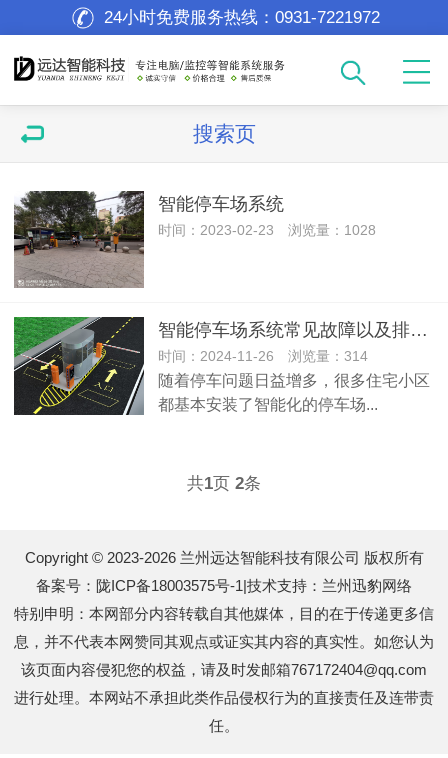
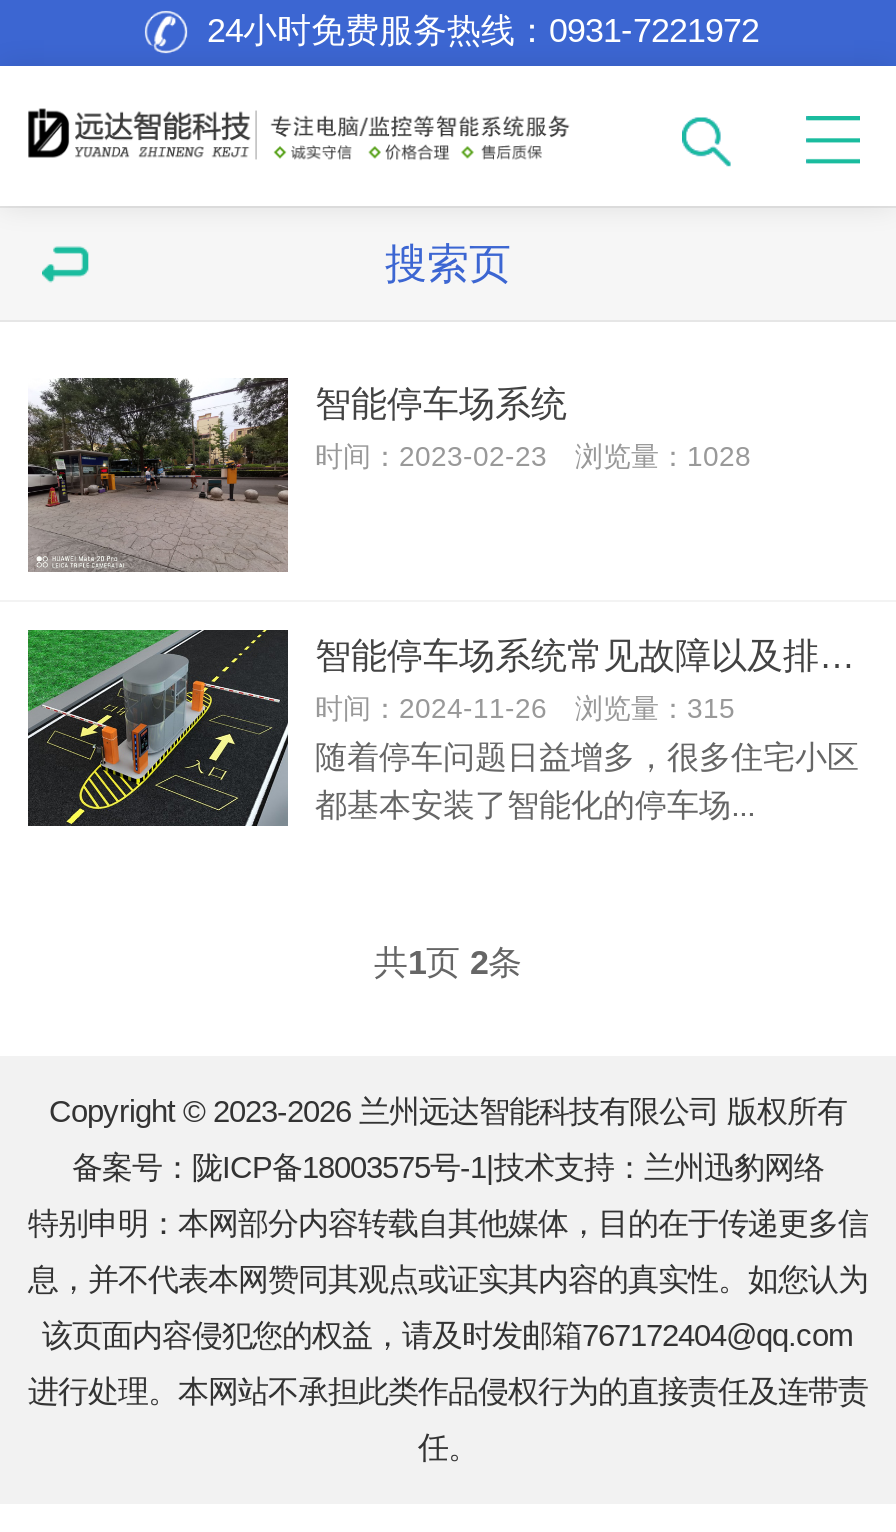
- 时间：2024-11-26 浏览量：314
+ 时间：2024-11-26 浏览量：315
